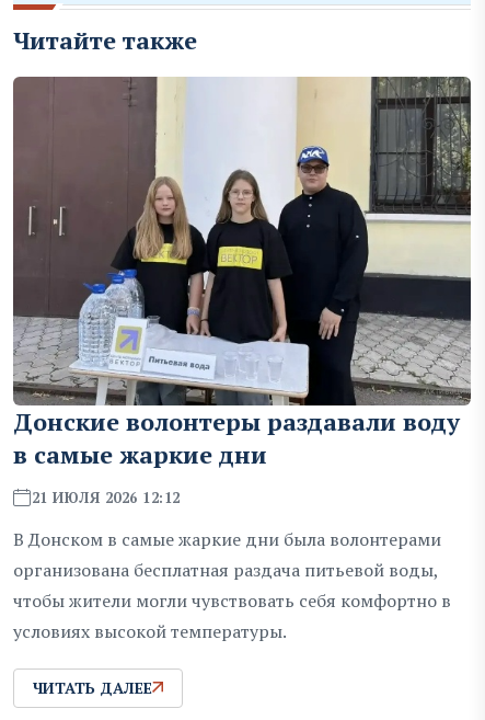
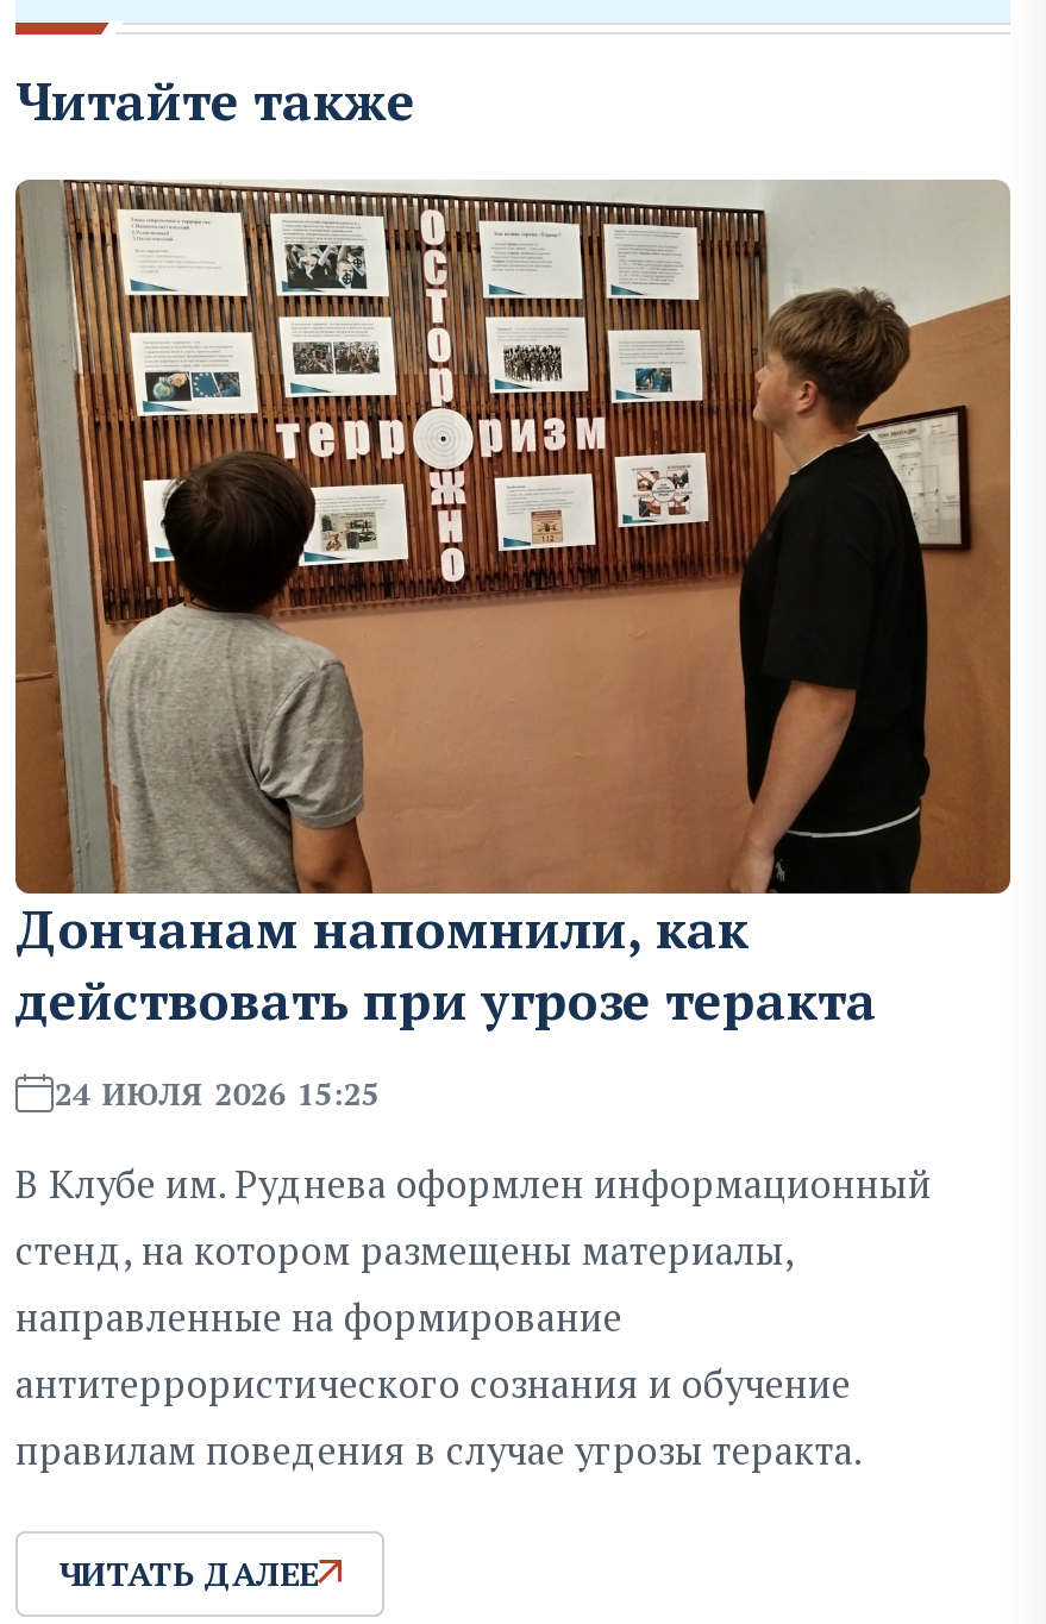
- [image]
- Донские волонтеры раздавали воду
- в самые жаркие дни
+ [image]
+ Дончанам напомнили, как
+ действовать при угрозе теракта

- 21 ИЮЛЯ 2026 12:12
+ 24 ИЮЛЯ 2026 15:25

- В Донском в самые жаркие дни была волонтерами
- организована бесплатная раздача питьевой воды,
- чтобы жители могли чувствовать себя комфортно в
- условиях высокой температуры.
+ В Клубе им. Руднева оформлен информационный
+ стенд, на котором размещены материалы,
+ направленные на формирование
+ антитеррористического сознания и обучение
+ правилам поведения в случае угрозы теракта.
